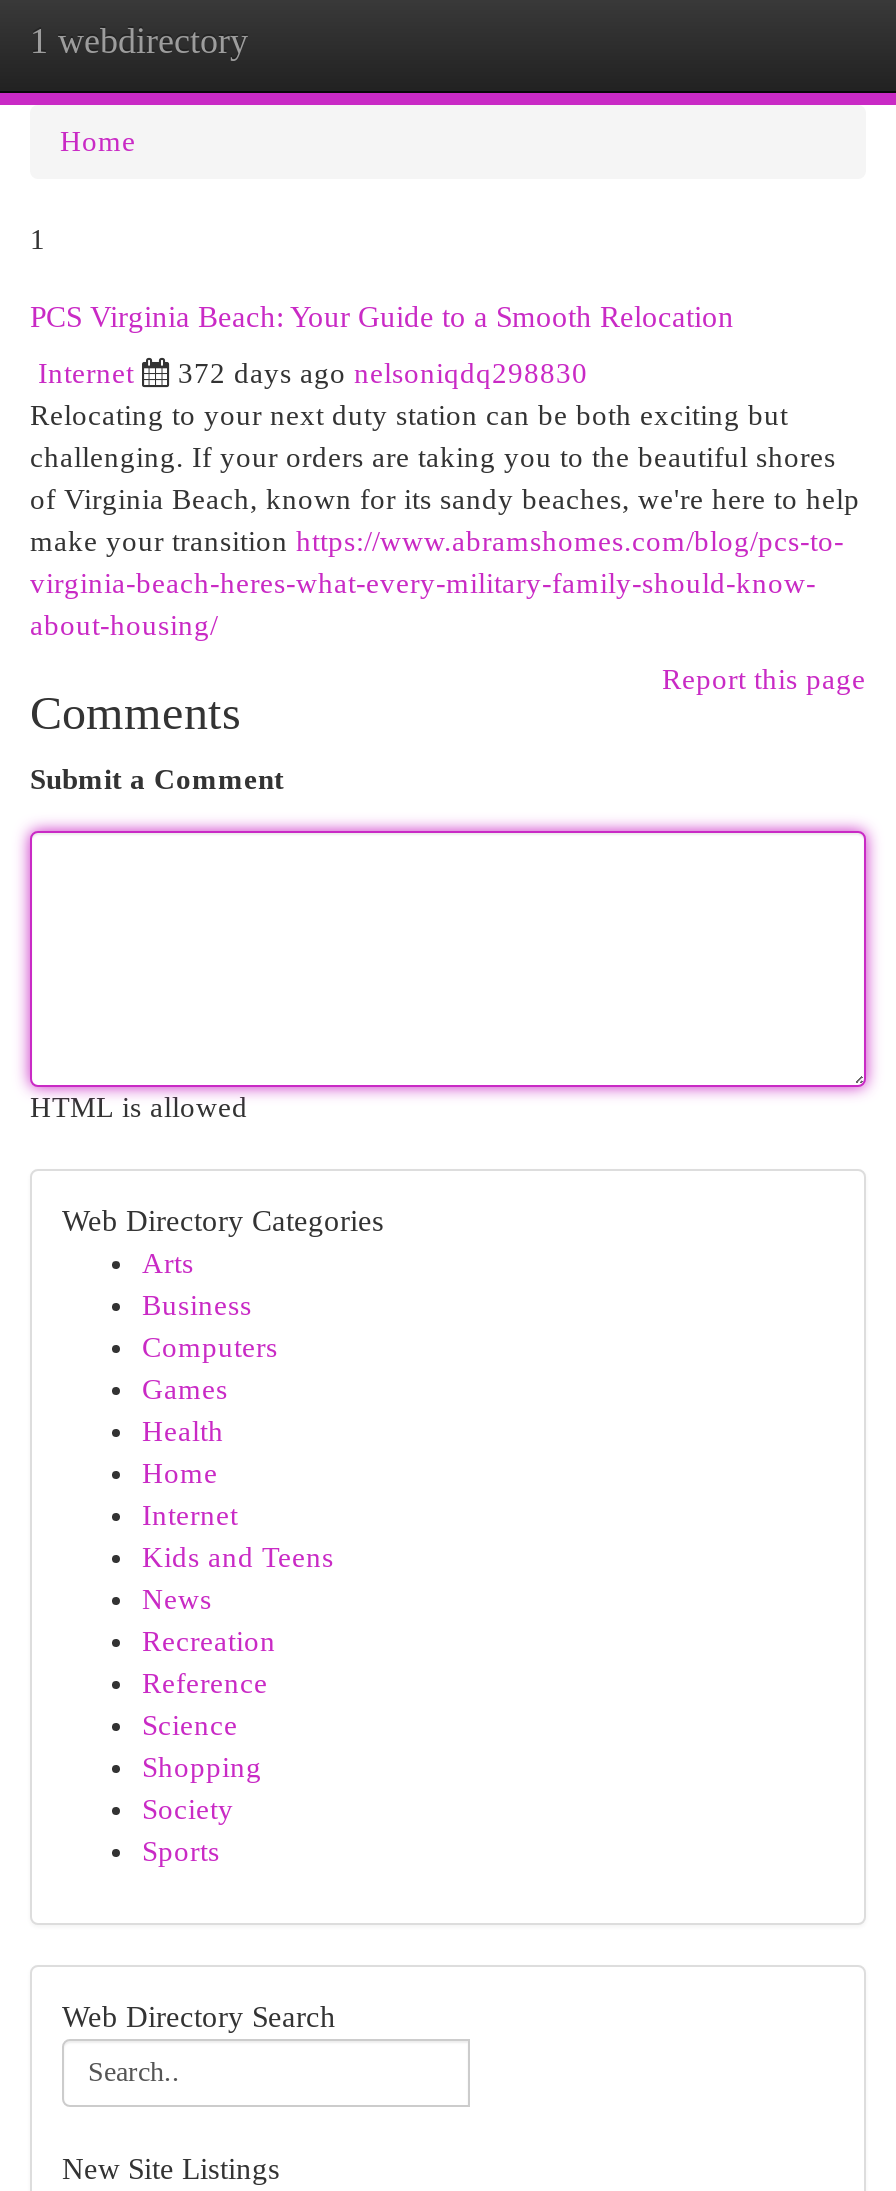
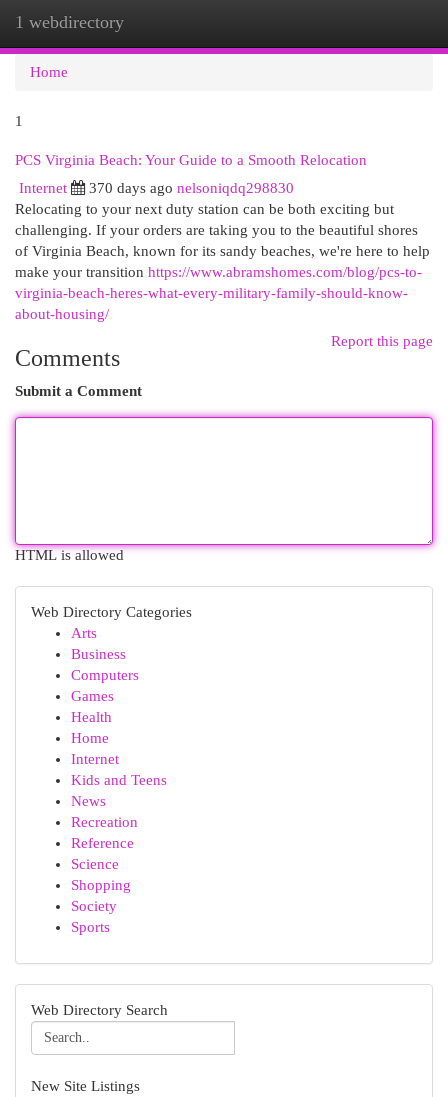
- 372 days ago nelsoniqdq298830
+ 370 days ago nelsoniqdq298830
